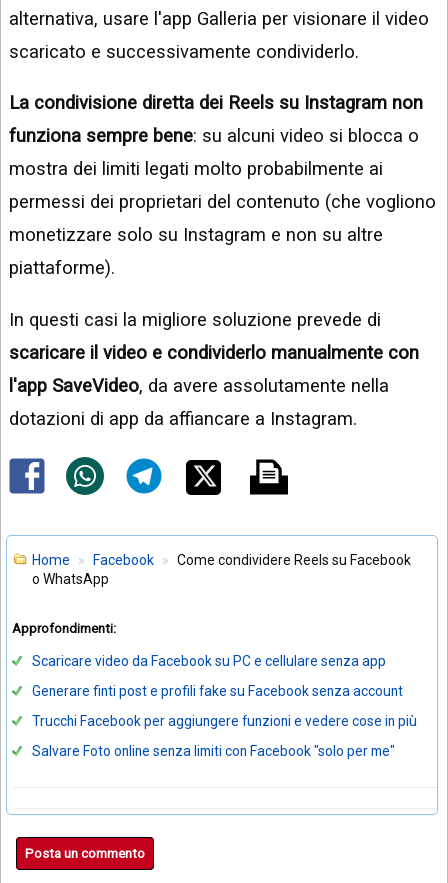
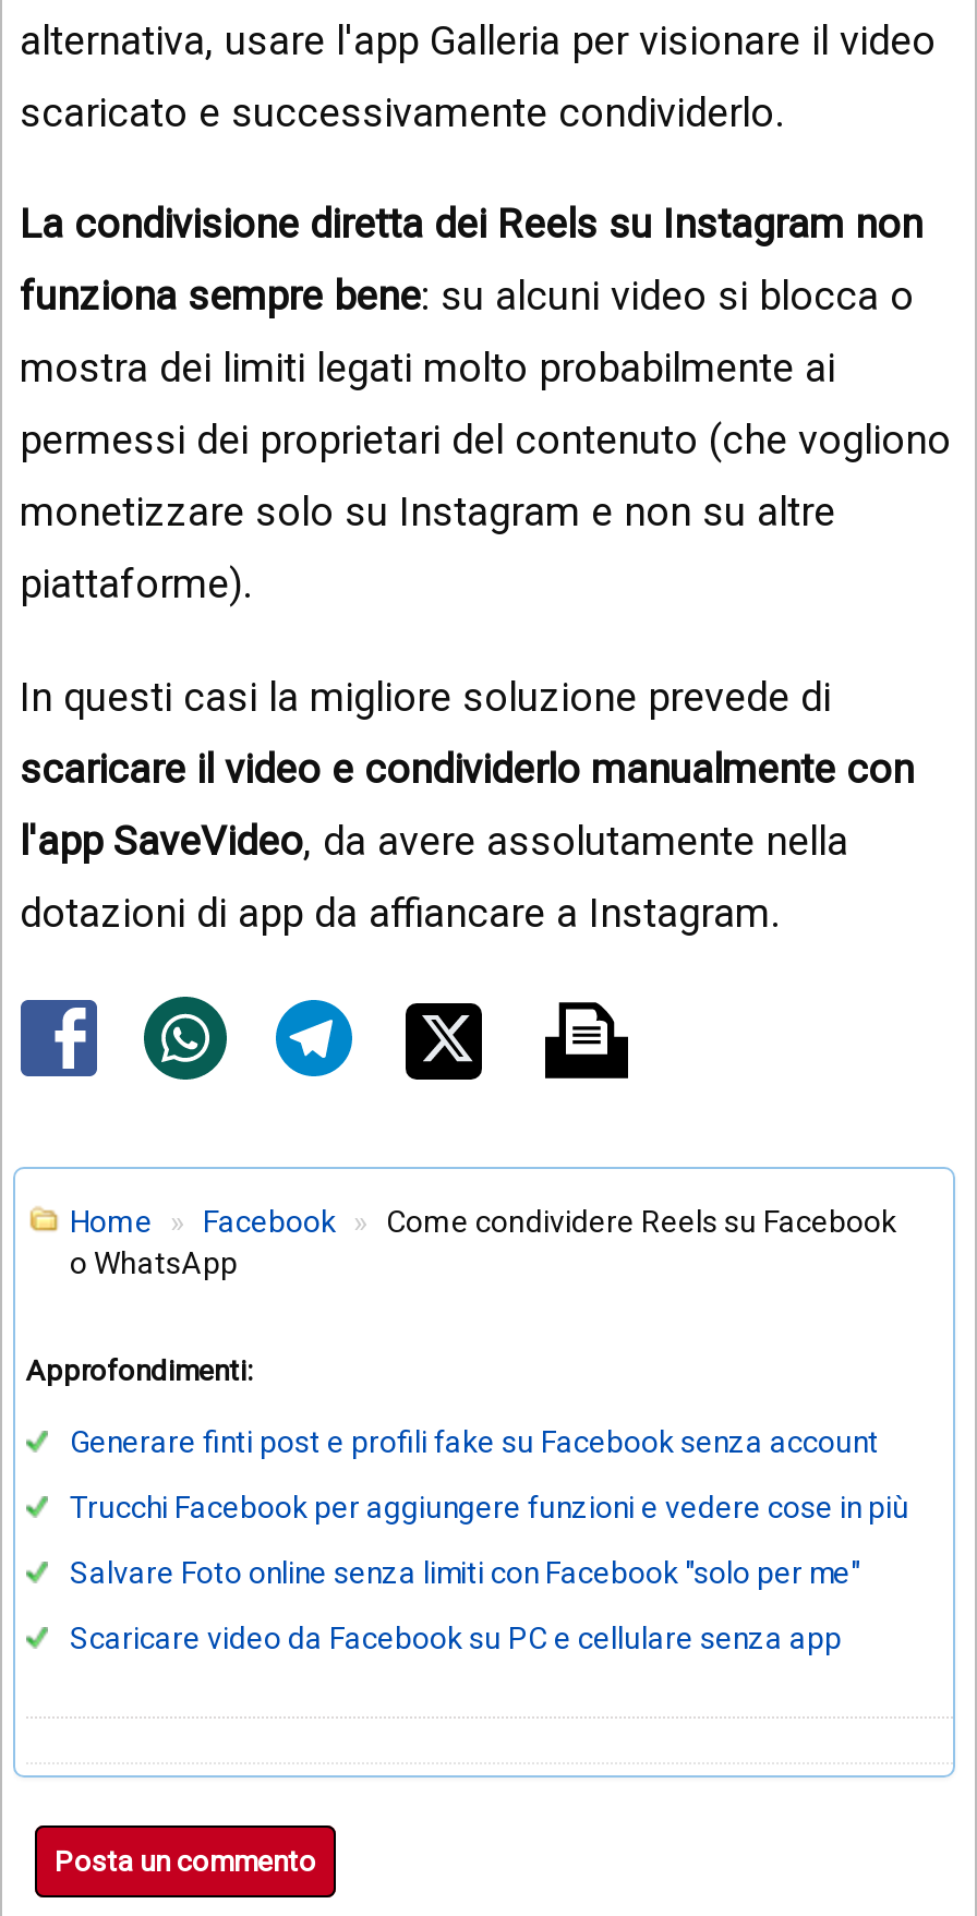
moved down: Scaricare video da Facebook su PC e cellulare senza app

moved up: Generare finti post e profili fake su Facebook senza account | Trucchi Facebook per aggiungere funzioni e vedere cose in più | Salvare Foto online senza limiti con Facebook "solo per me"
